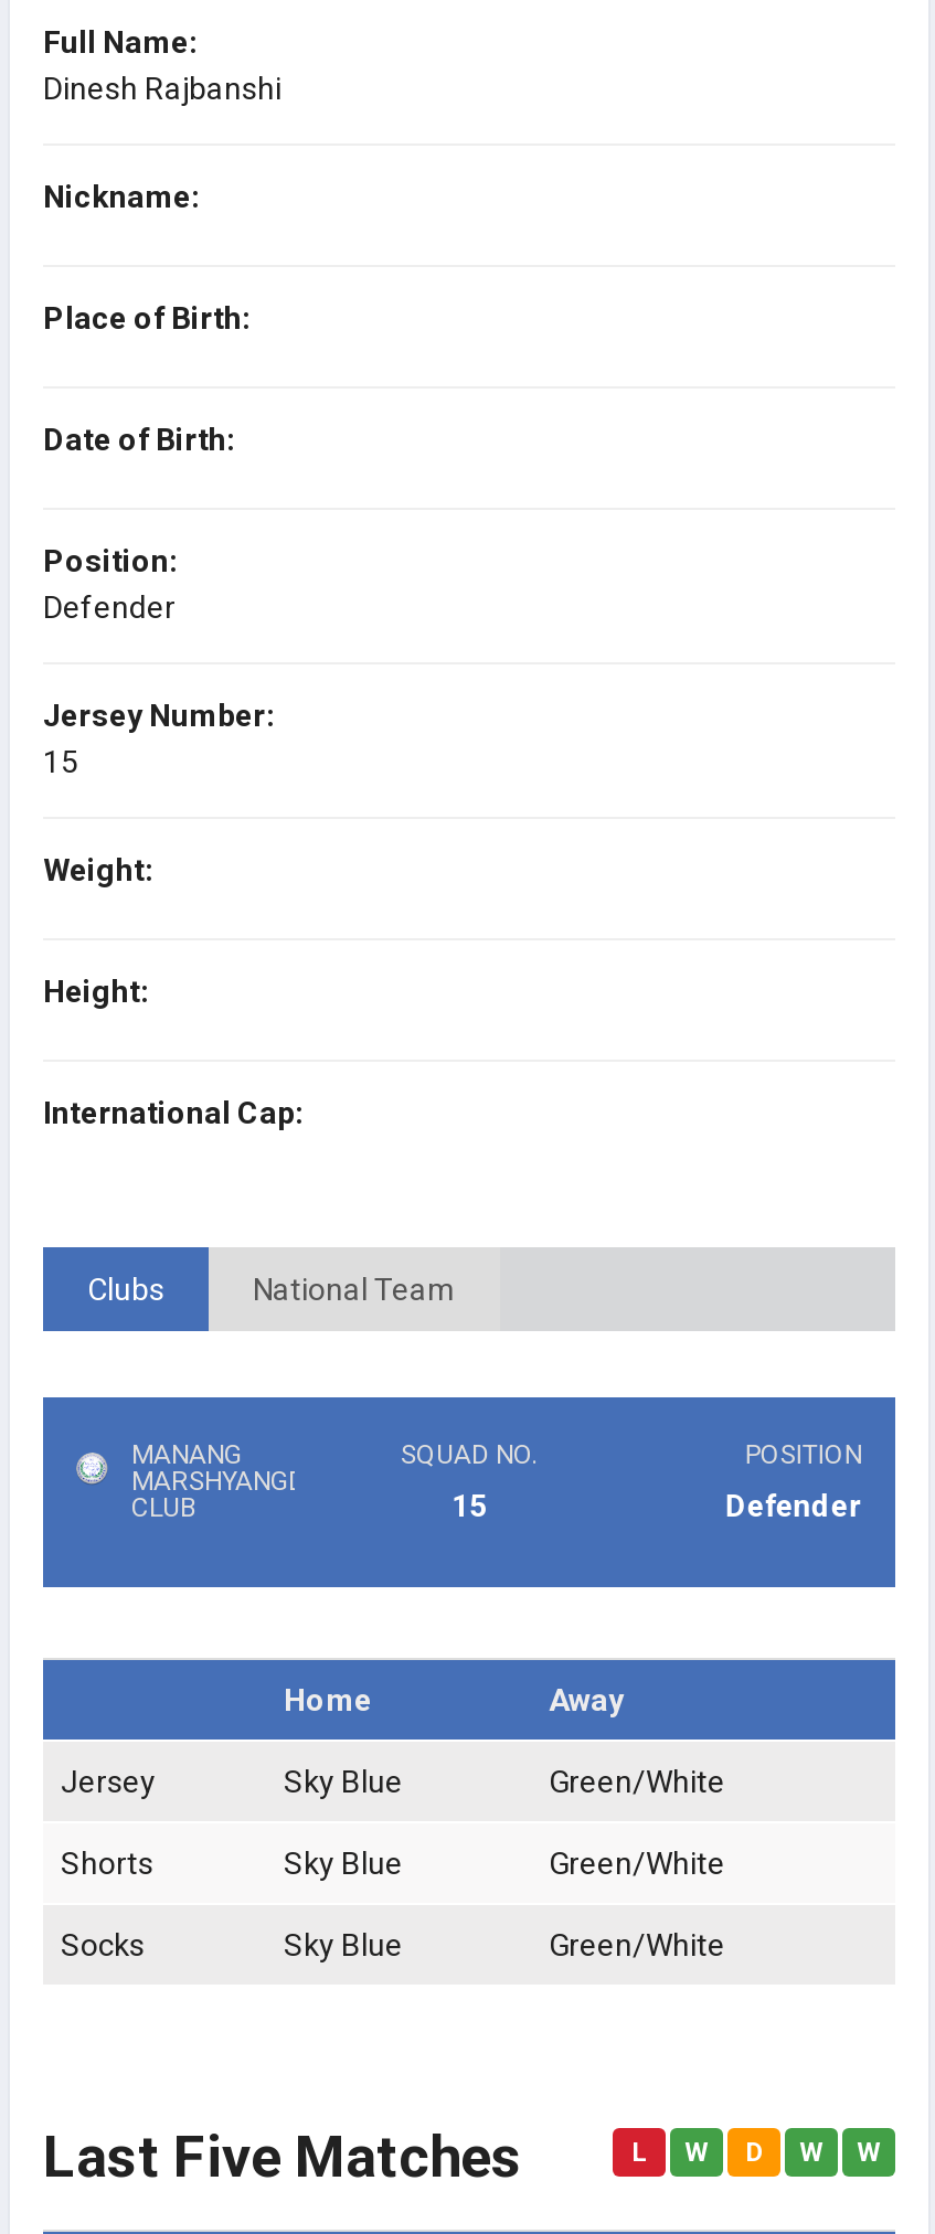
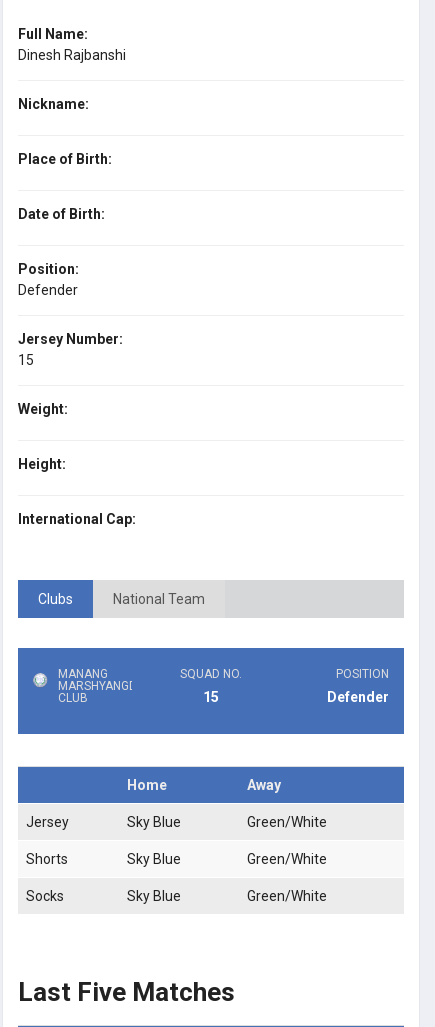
- L
- W
- D
- W
- W
